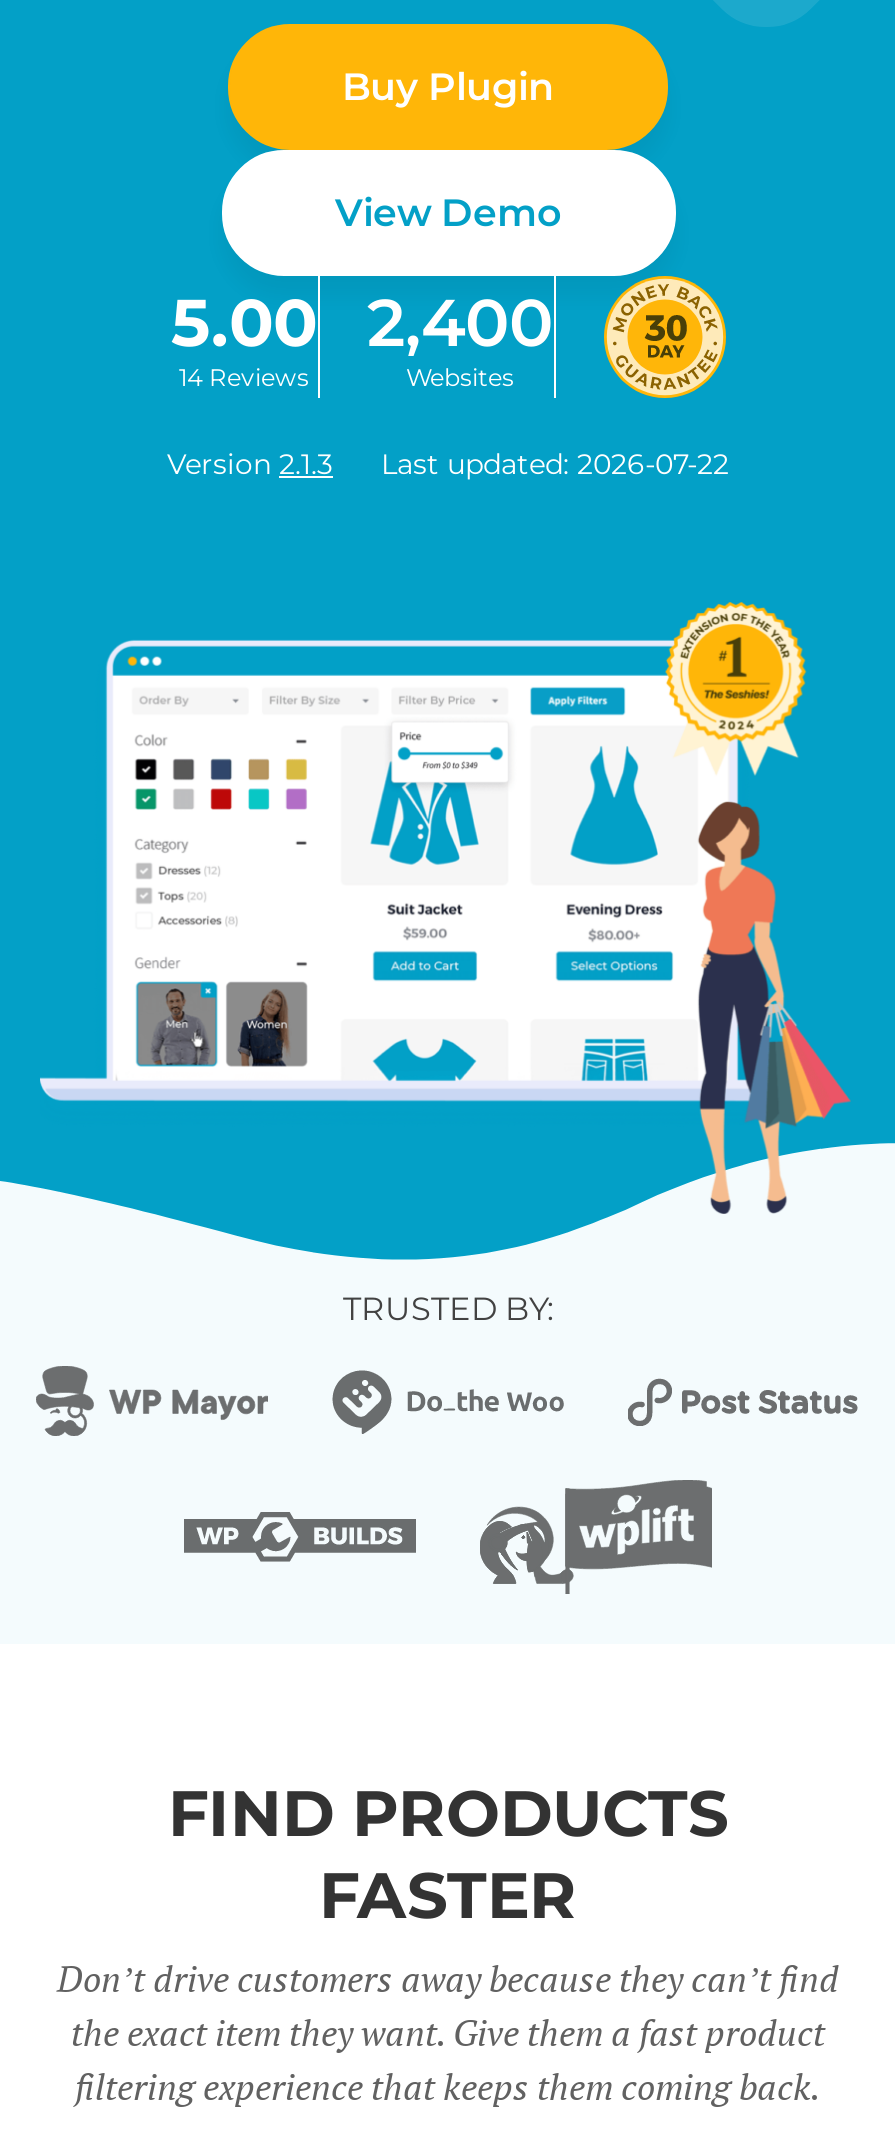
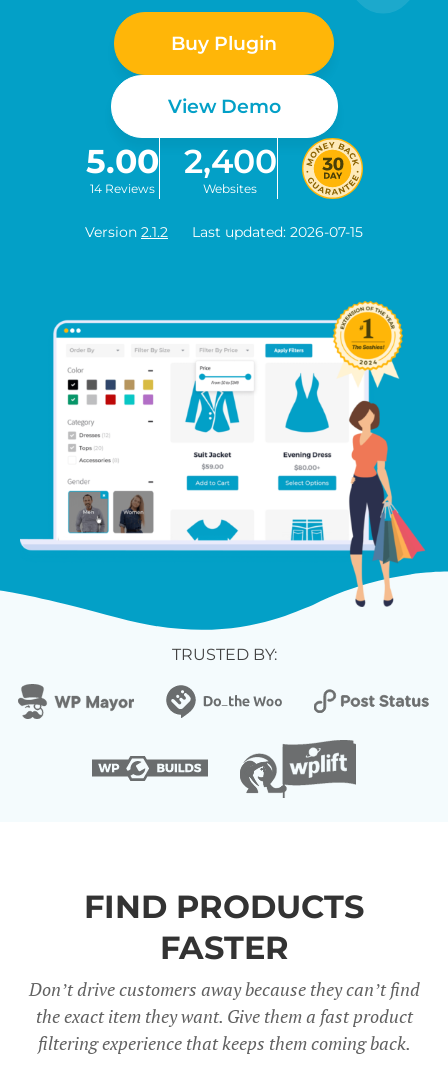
- Version 2.1.3
+ Version 2.1.2

- Last updated: 2026-07-22
+ Last updated: 2026-07-15
